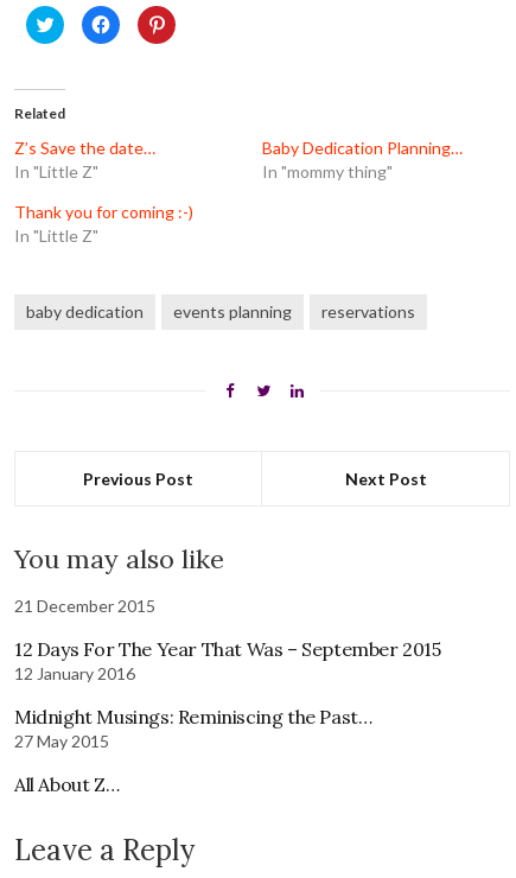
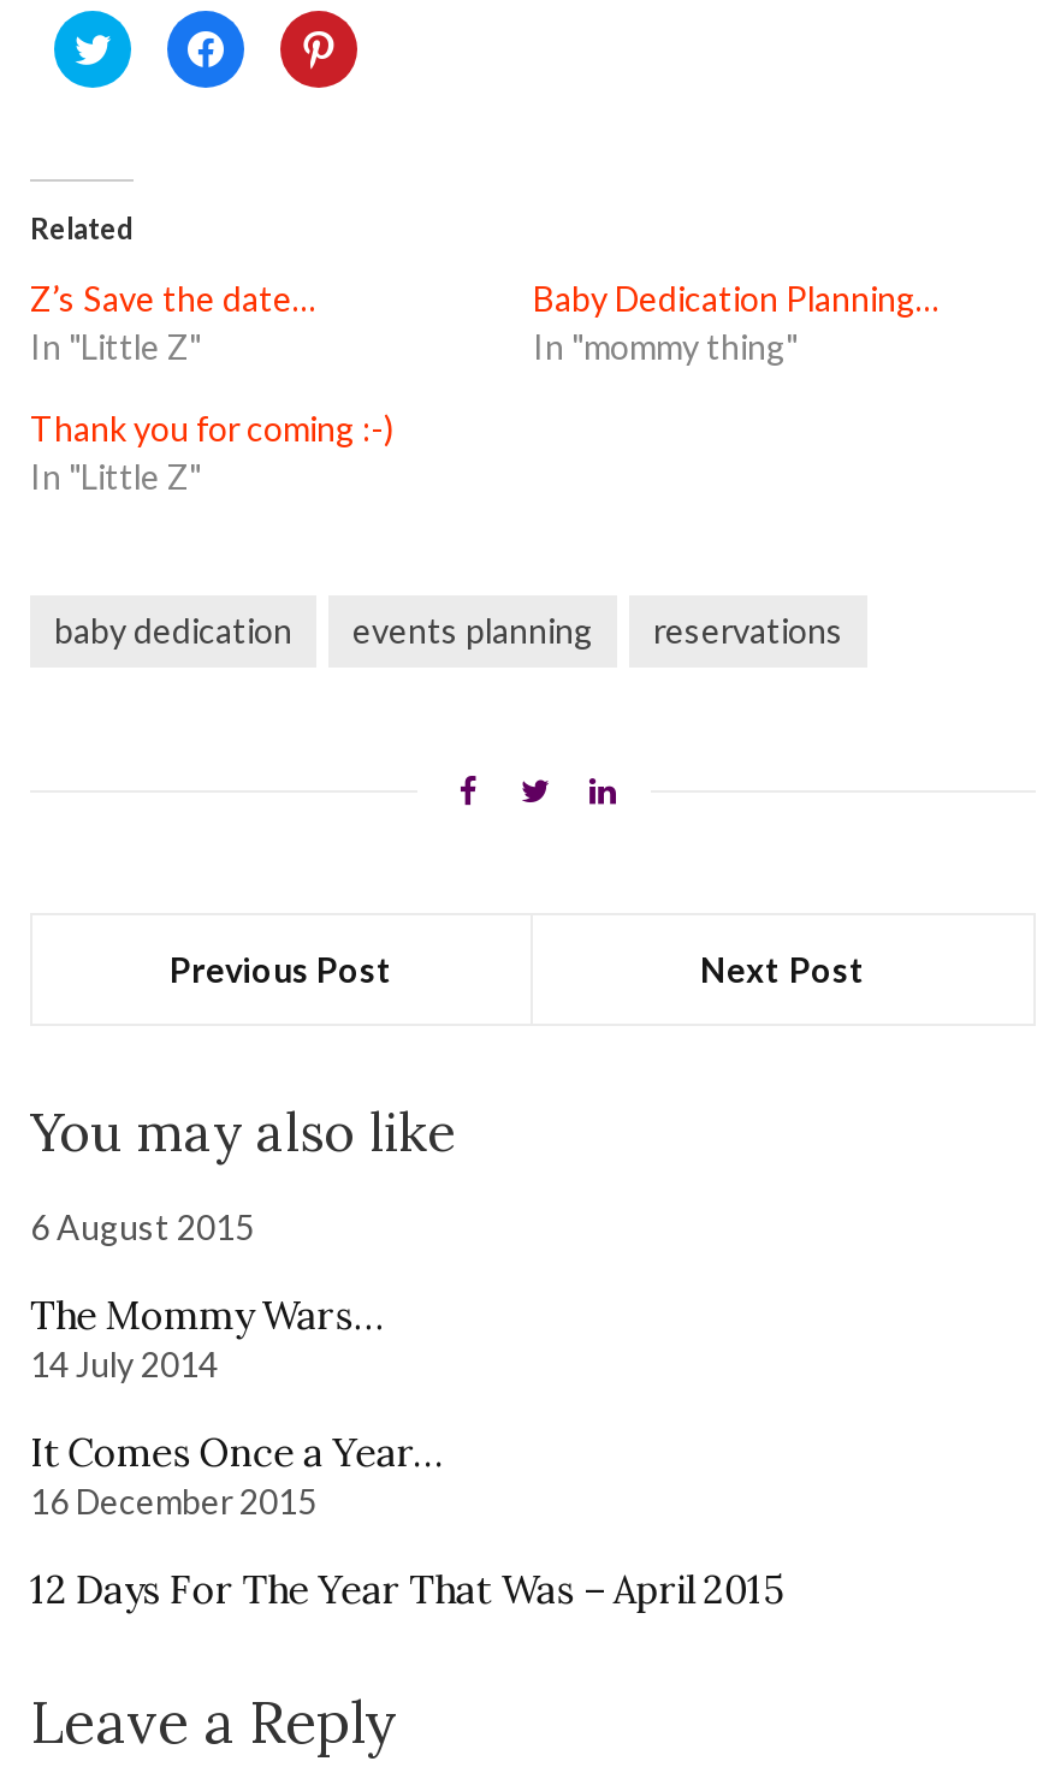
- 21 December 2015
+ 6 August 2015

- 12 Days For The Year That Was – September 2015
- 12 January 2016
+ The Mommy Wars…
+ 14 July 2014

- Midnight Musings: Reminiscing the Past…
- 27 May 2015
+ It Comes Once a Year…
+ 16 December 2015

- All About Z…
+ 12 Days For The Year That Was – April 2015
